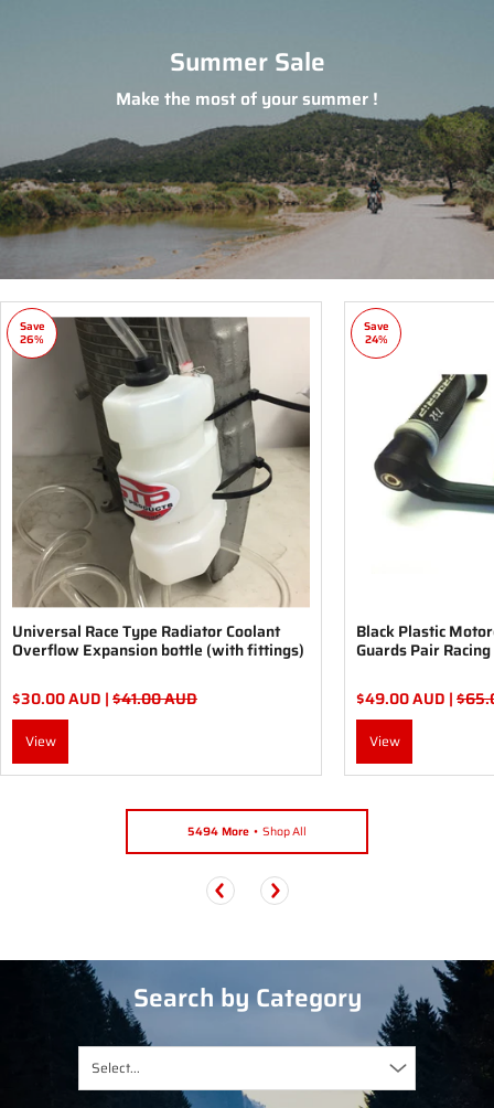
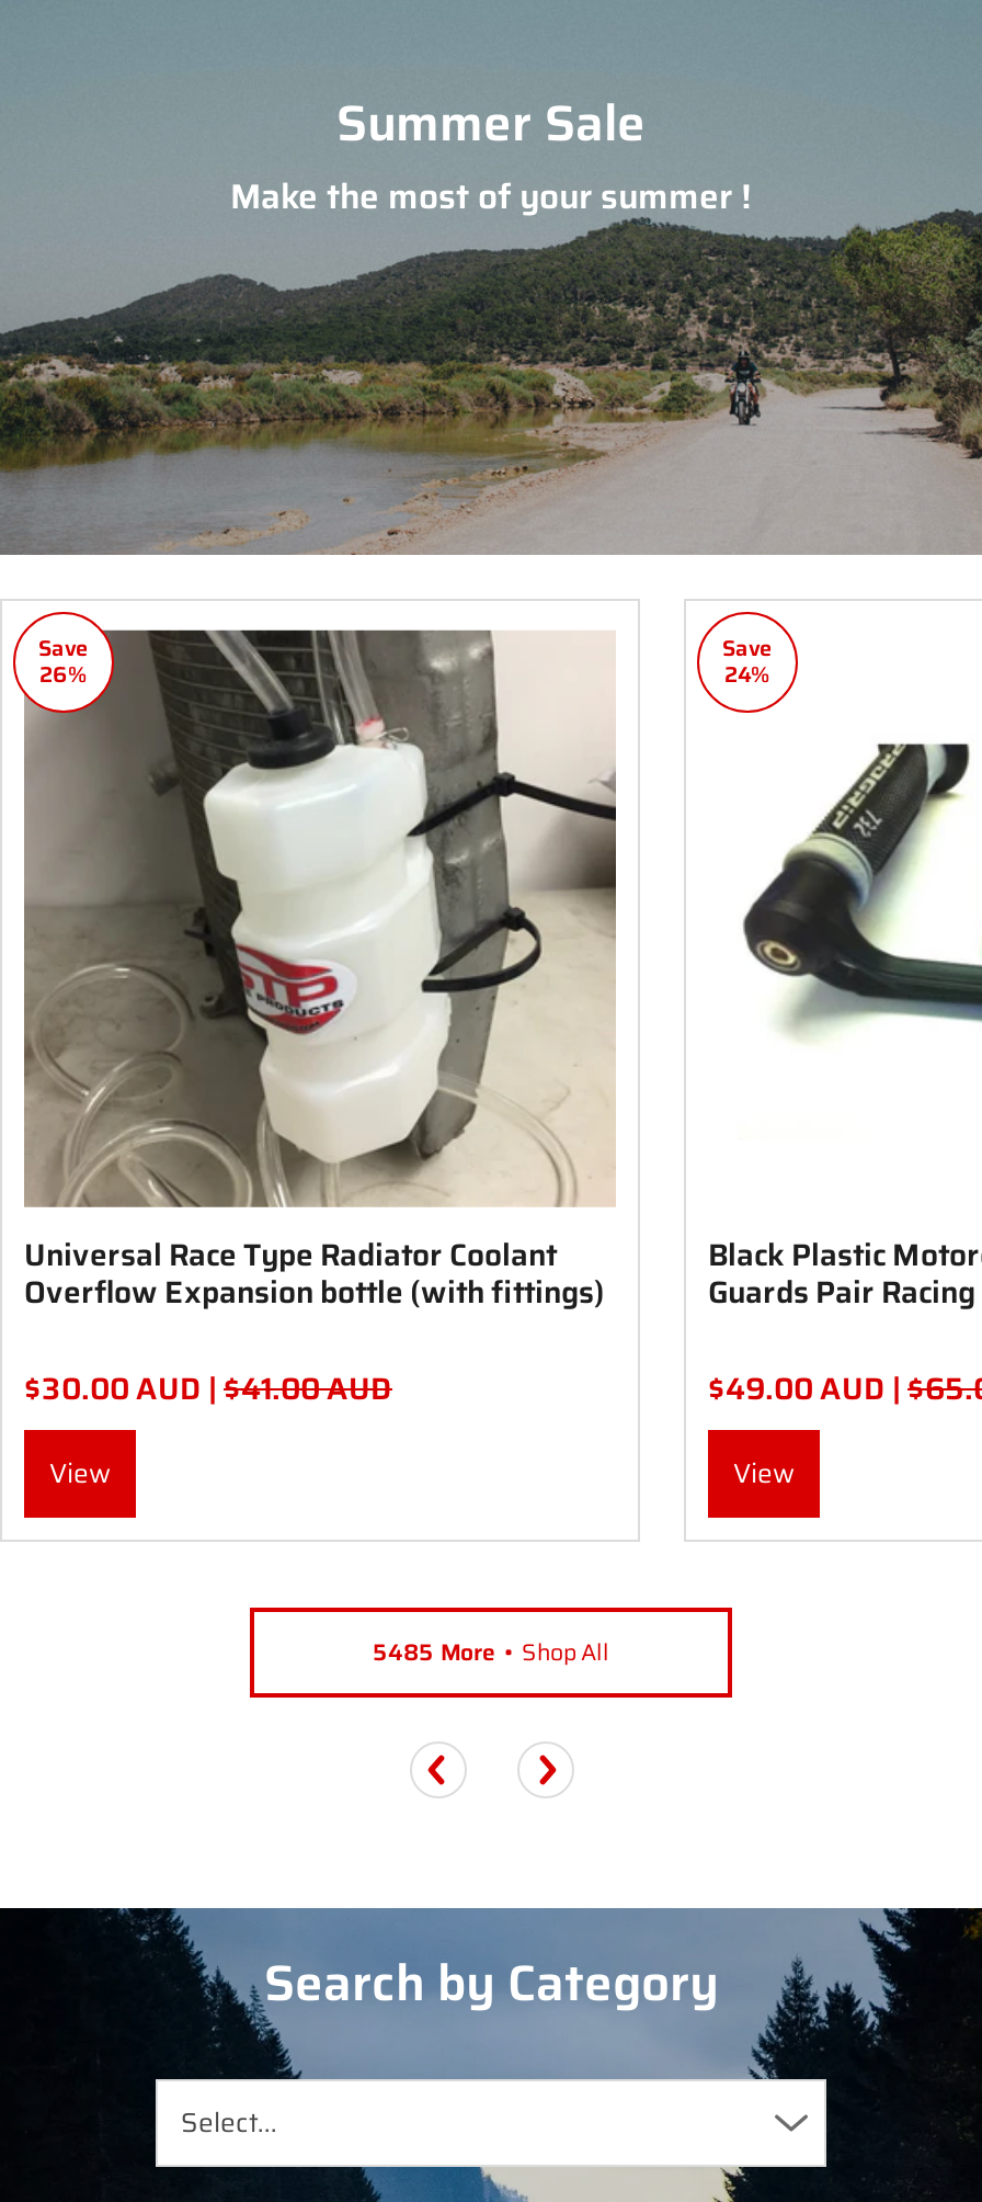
- 5494 More Shop All
+ 5485 More Shop All
